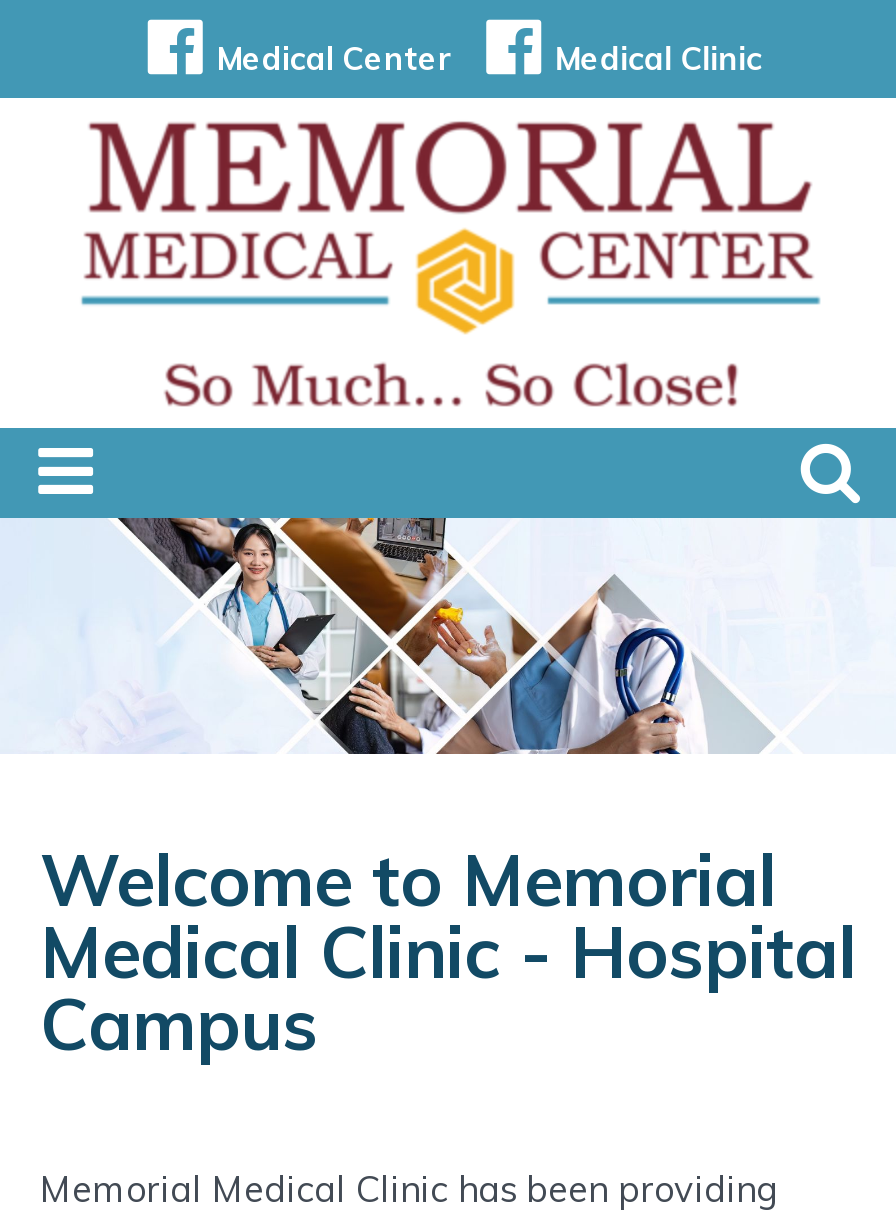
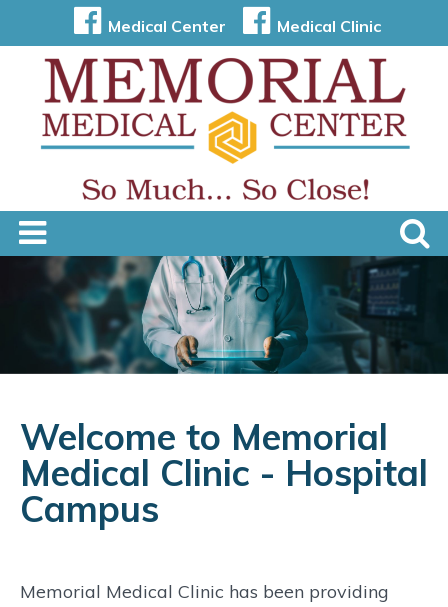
- [image]
+ [image]
